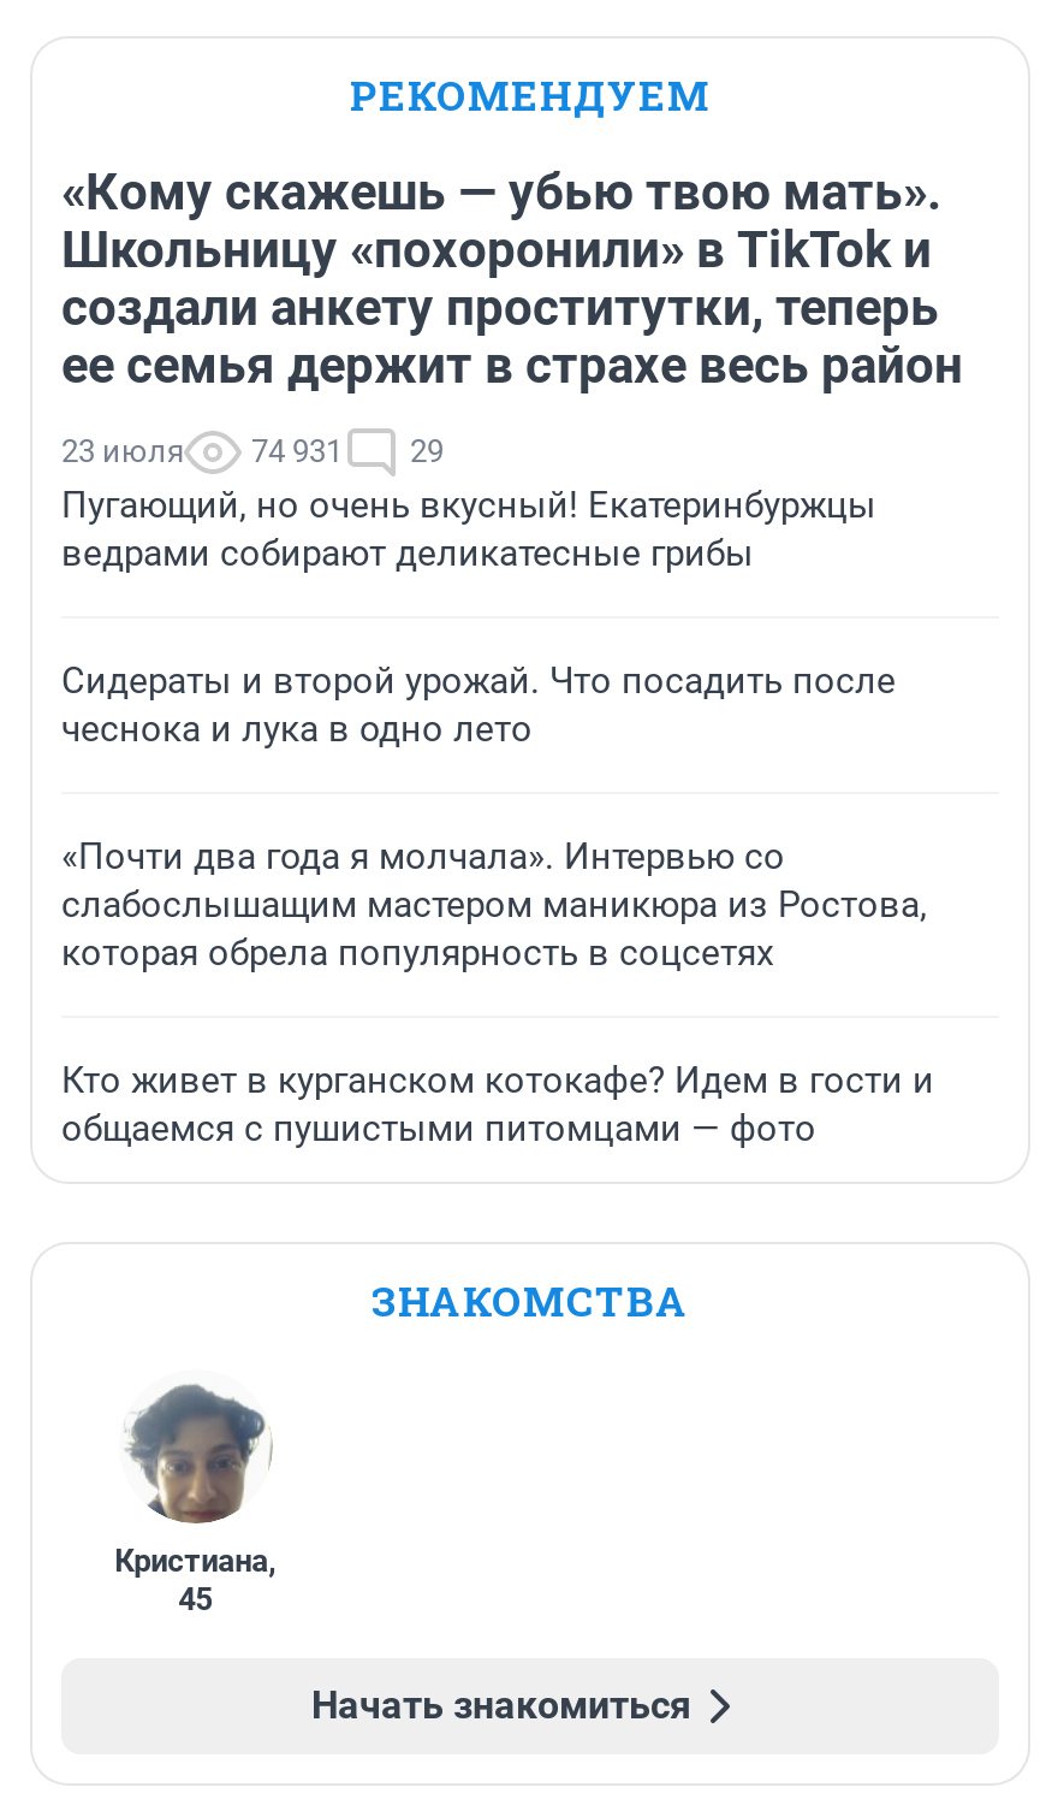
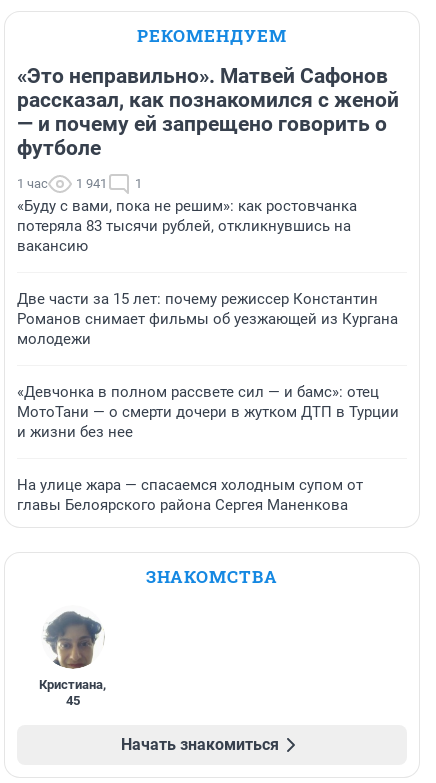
- «Кому скажешь — убью твою мать».
- Школьницу «похоронили» в TikTok и
- создали анкету проститутки, теперь
- ее семья держит в страхе весь район
+ «Это неправильно». Матвей Сафонов
+ рассказал, как познакомился с женой
+ — и почему ей запрещено говорить о
+ футболе

- 23 июля
- 74 931
- 29
- Пугающий, но очень вкусный! Екатеринбуржцы
- ведрами собирают деликатесные грибы
+ 1 час
+ 1 941
+ 1
+ «Буду с вами, пока не решим»: как ростовчанка
+ потеряла 83 тысячи рублей, откликнувшись на
+ вакансию

- Сидераты и второй урожай. Что посадить после
- чеснока и лука в одно лето
+ Две части за 15 лет: почему режиссер Константин
+ Романов снимает фильмы об уезжающей из Кургана
+ молодежи

- «Почти два года я молчала». Интервью со
- слабослышащим мастером маникюра из Ростова,
- которая обрела популярность в соцсетях
+ «Девчонка в полном рассвете сил — и бамс»: отец
+ МотоТани — о смерти дочери в жутком ДТП в Турции
+ и жизни без нее

- Кто живет в курганском котокафе? Идем в гости и
- общаемся с пушистыми питомцами — фото
+ На улице жара — спасаемся холодным супом от
+ главы Белоярского района Сергея Маненкова
